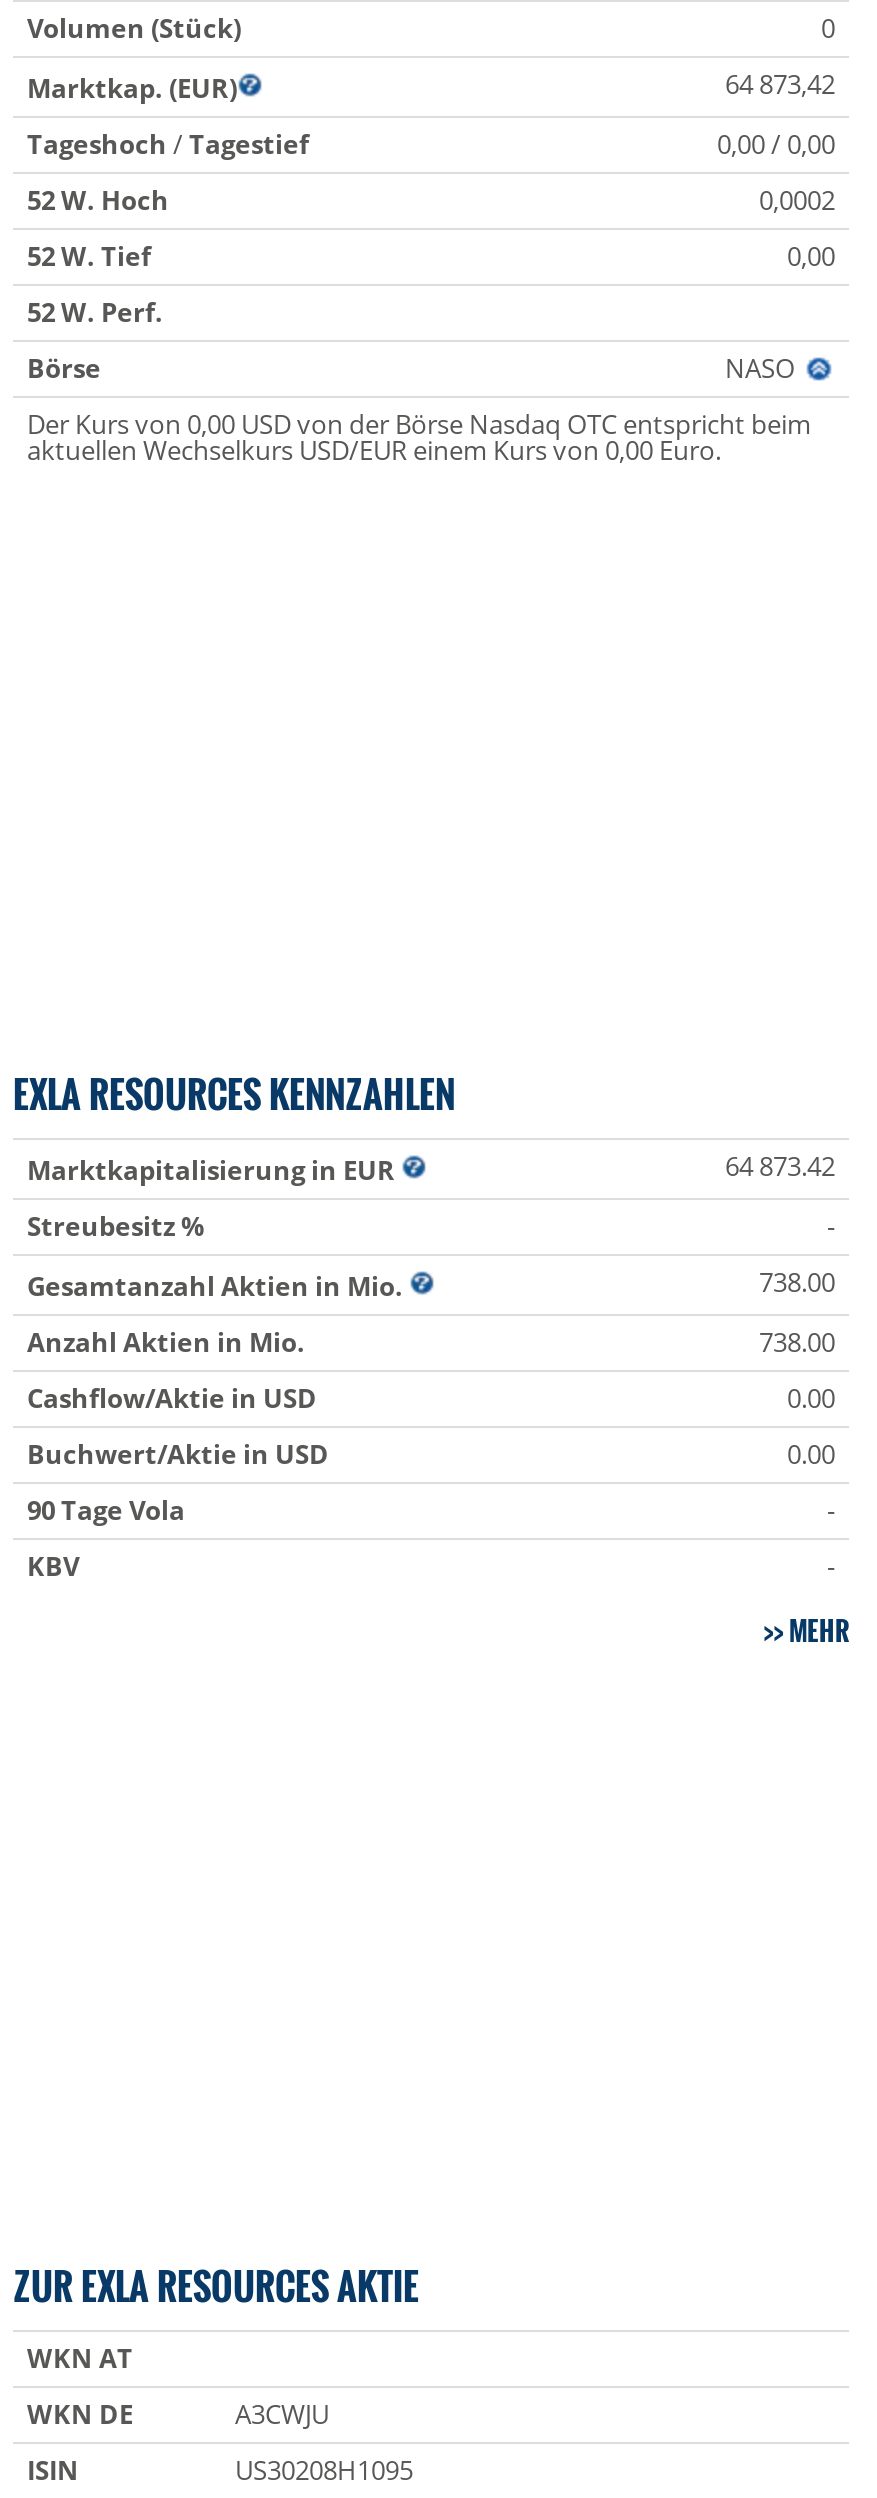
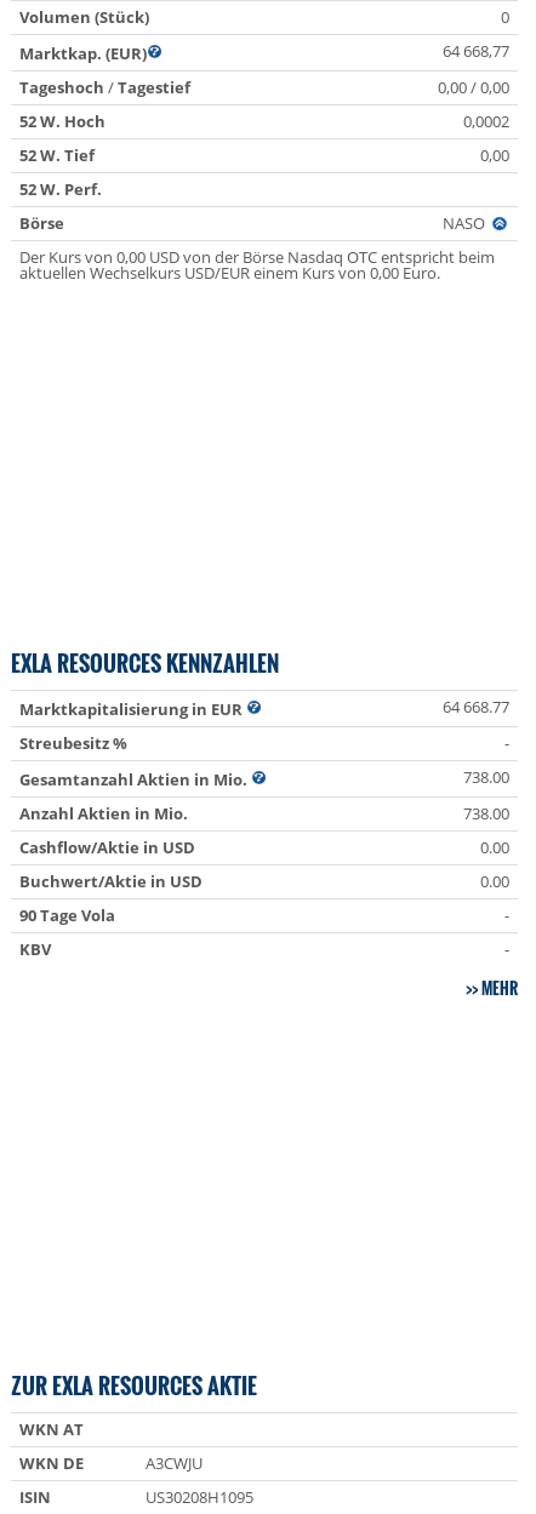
- 64 873,42
+ 64 668,77

- 64 873.42
+ 64 668.77
